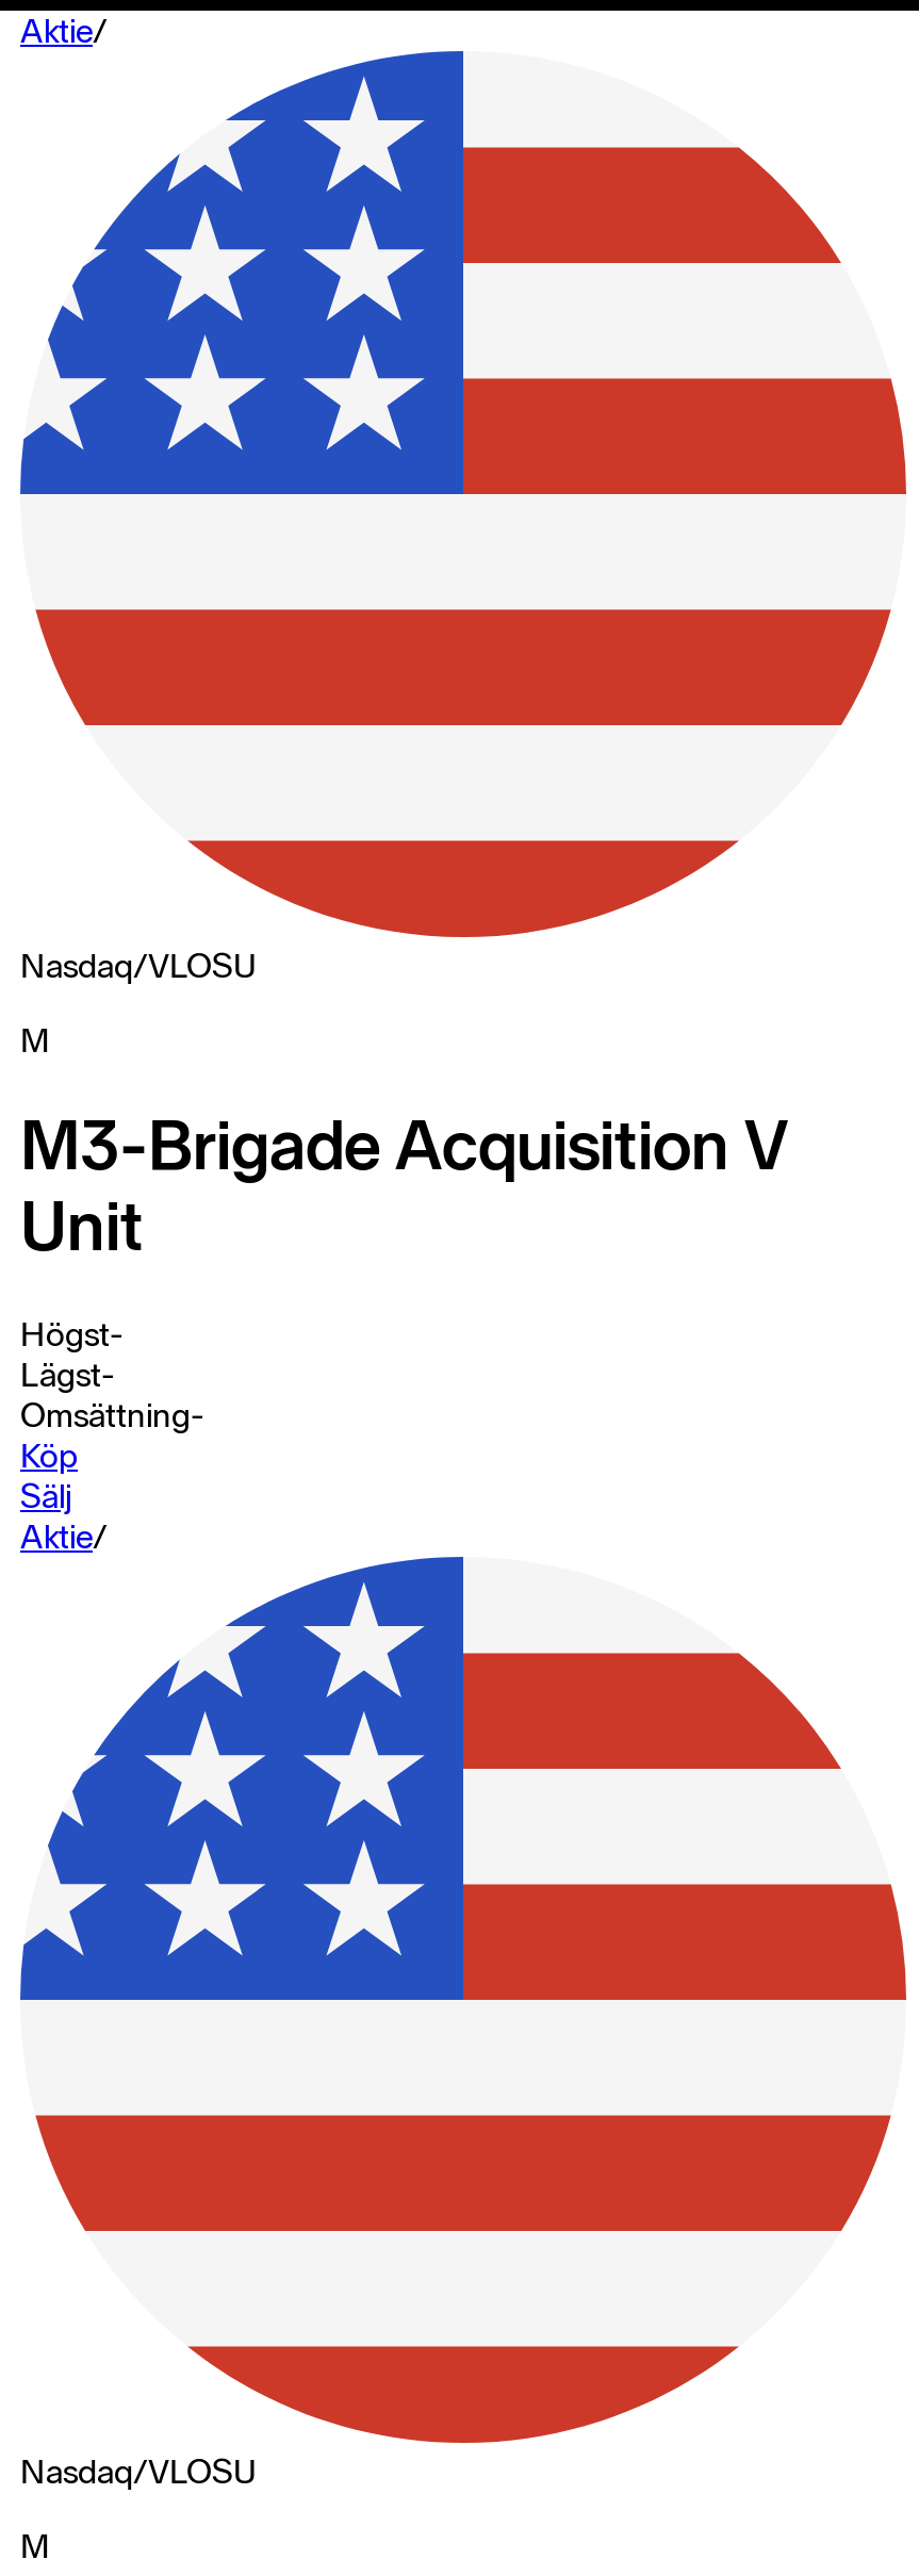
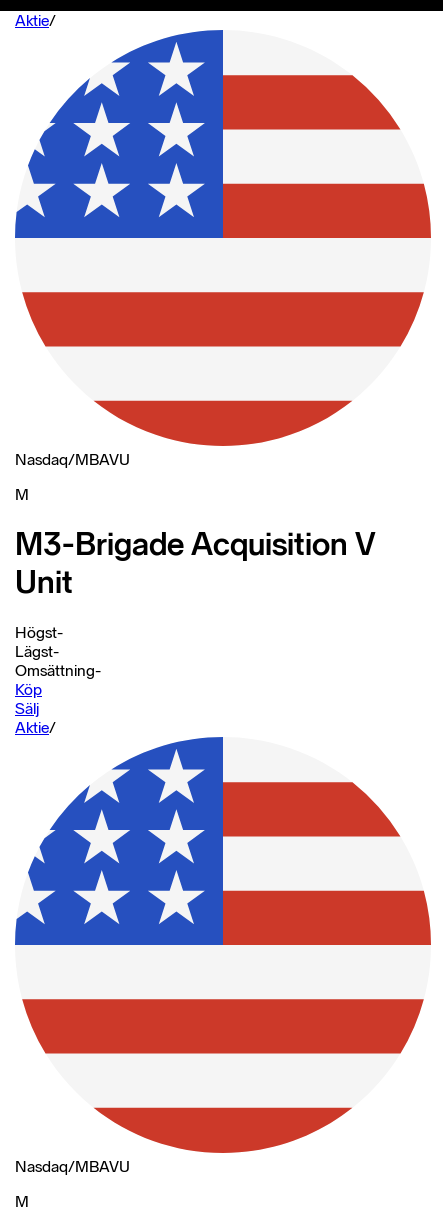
- Nasdaq/VLOSU
+ Nasdaq/MBAVU

- Nasdaq/VLOSU
+ Nasdaq/MBAVU
